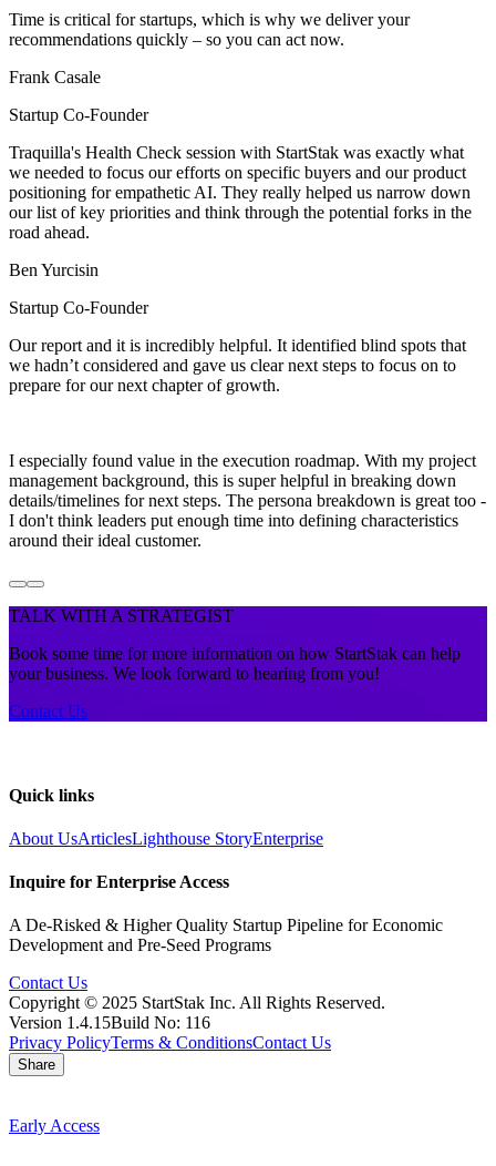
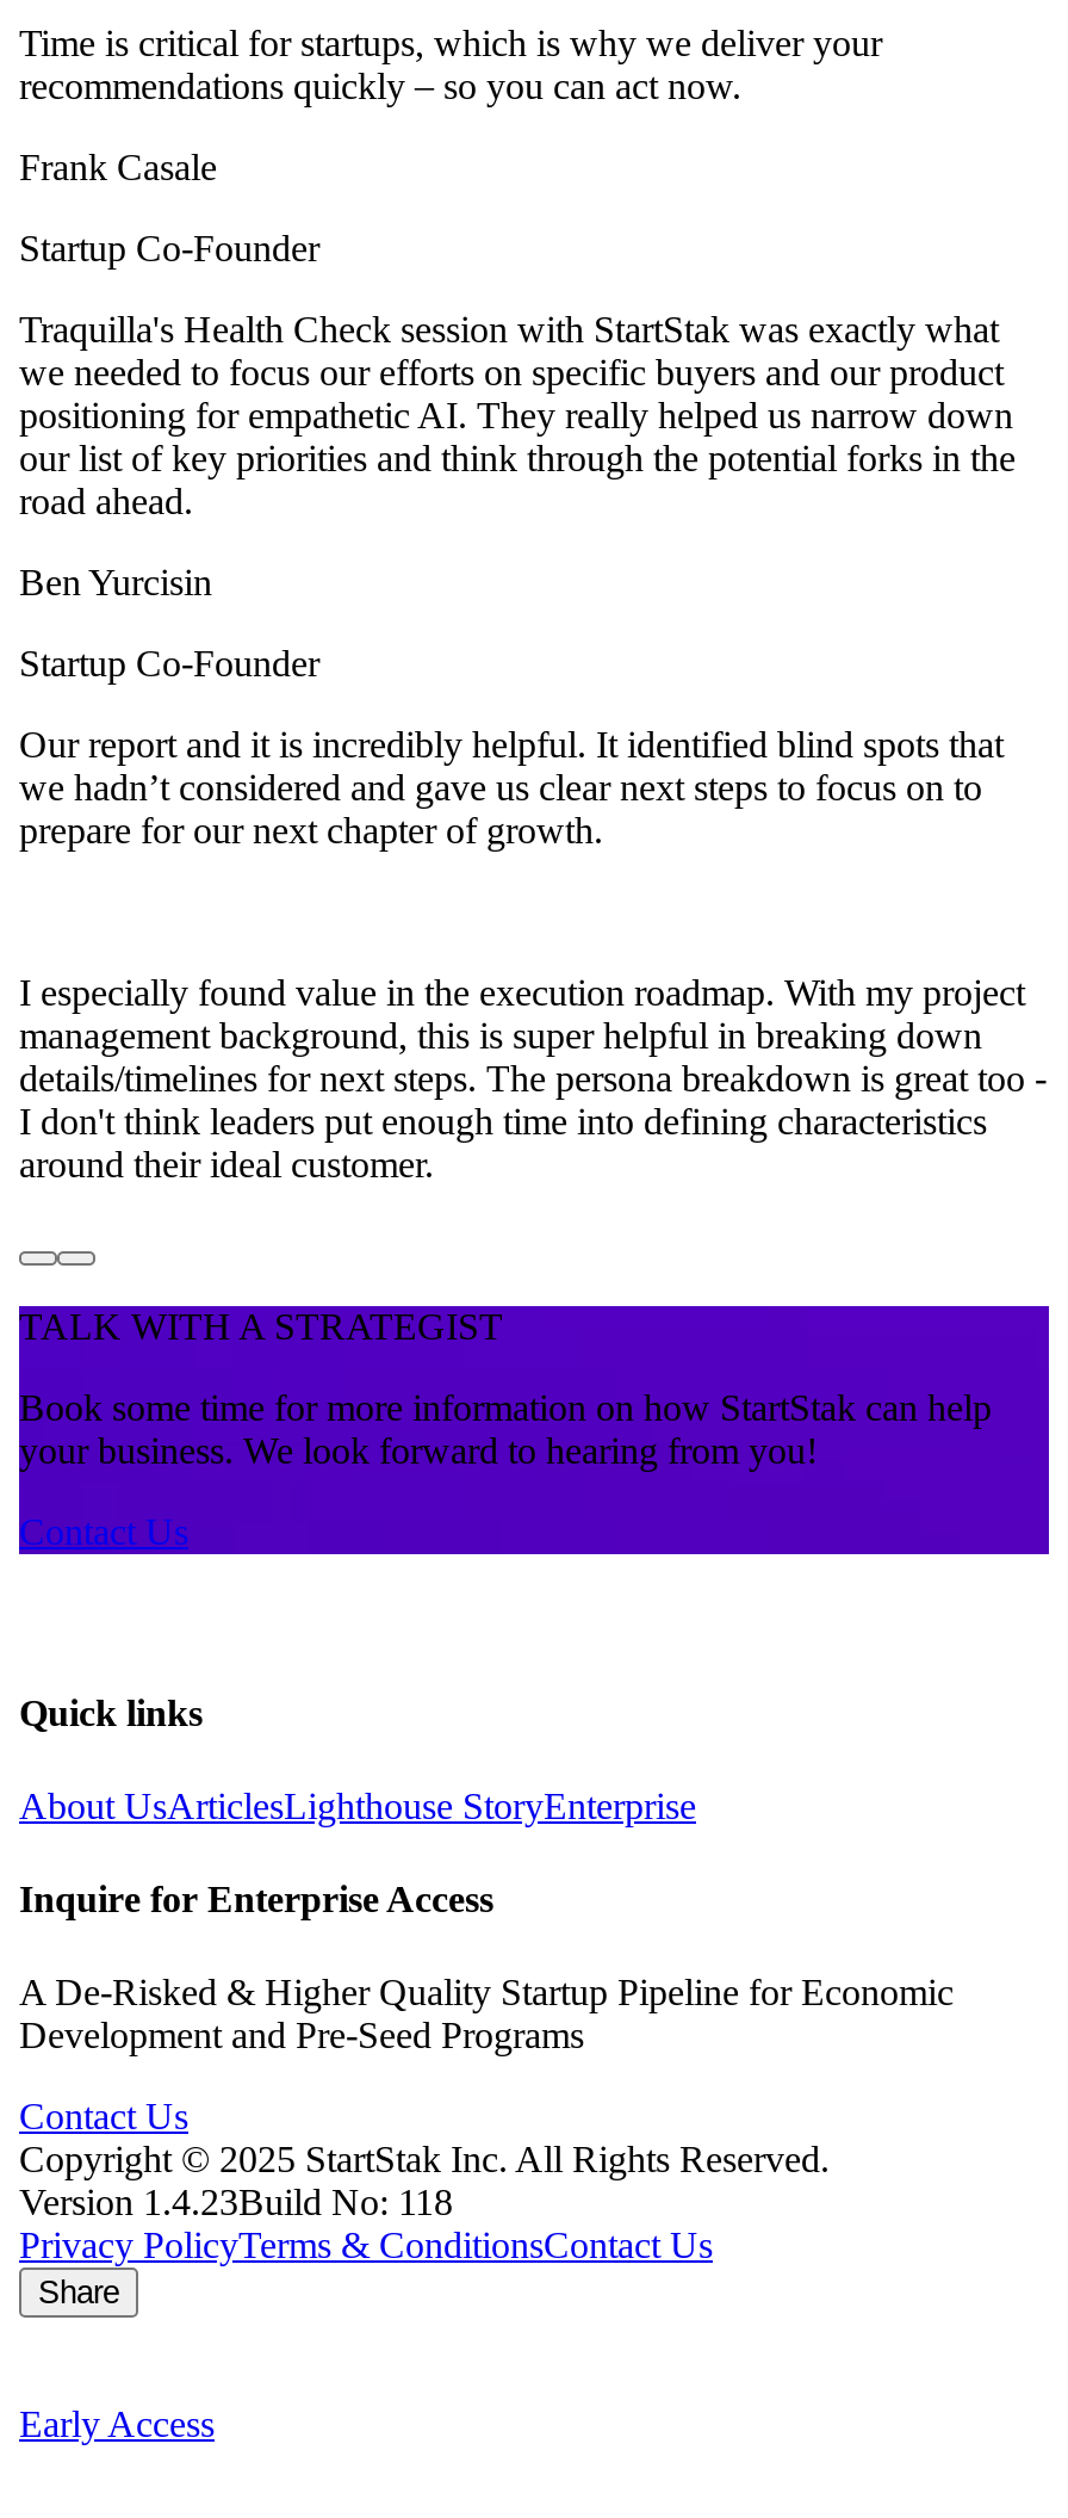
- Version 1.4.15Build No: 116
+ Version 1.4.23Build No: 118
